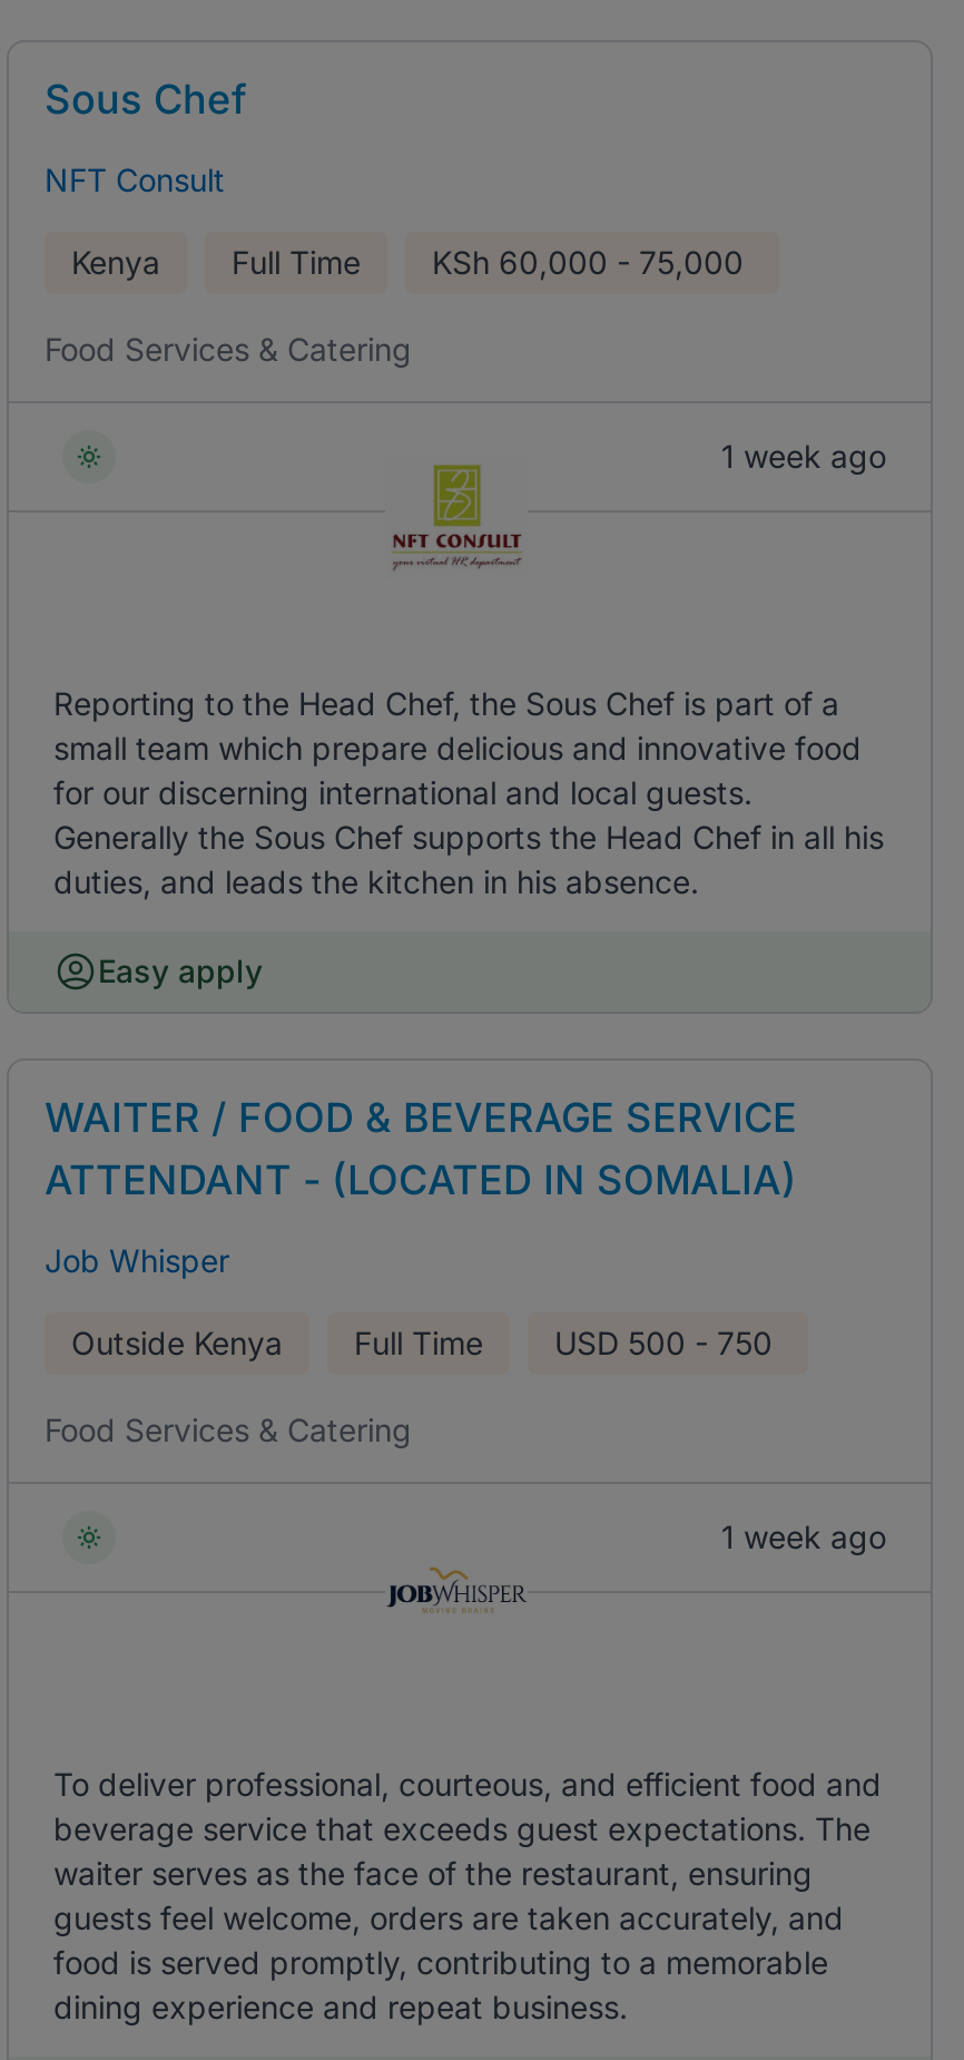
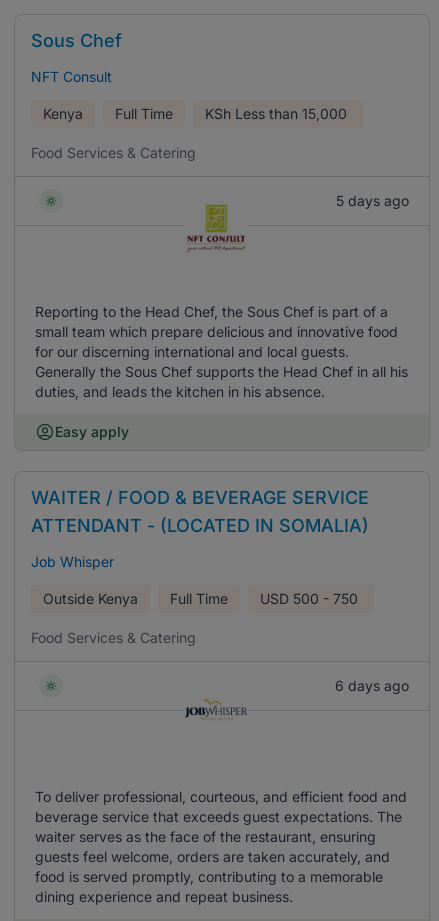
- Kenya Full Time KSh 60,000 - 75,000
+ Kenya Full Time KSh Less than 15,000

- 1 week ago
+ 5 days ago

- 1 week ago
+ 6 days ago
